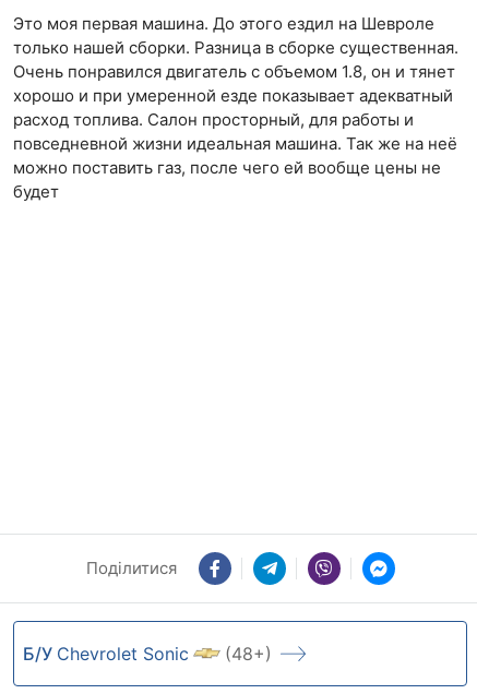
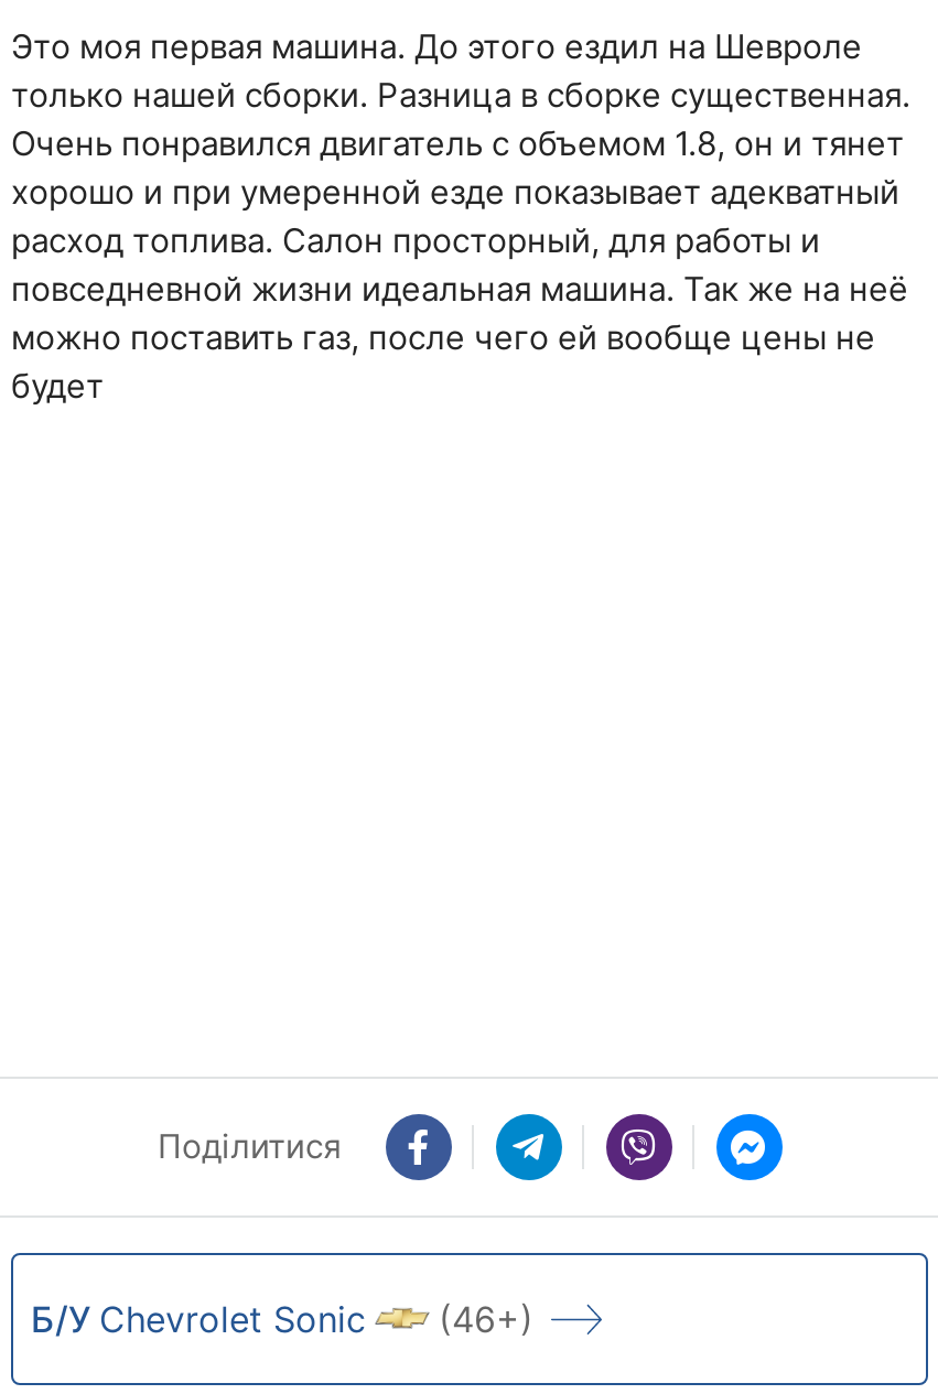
- Б/У Chevrolet Sonic (48+)
+ Б/У Chevrolet Sonic (46+)
